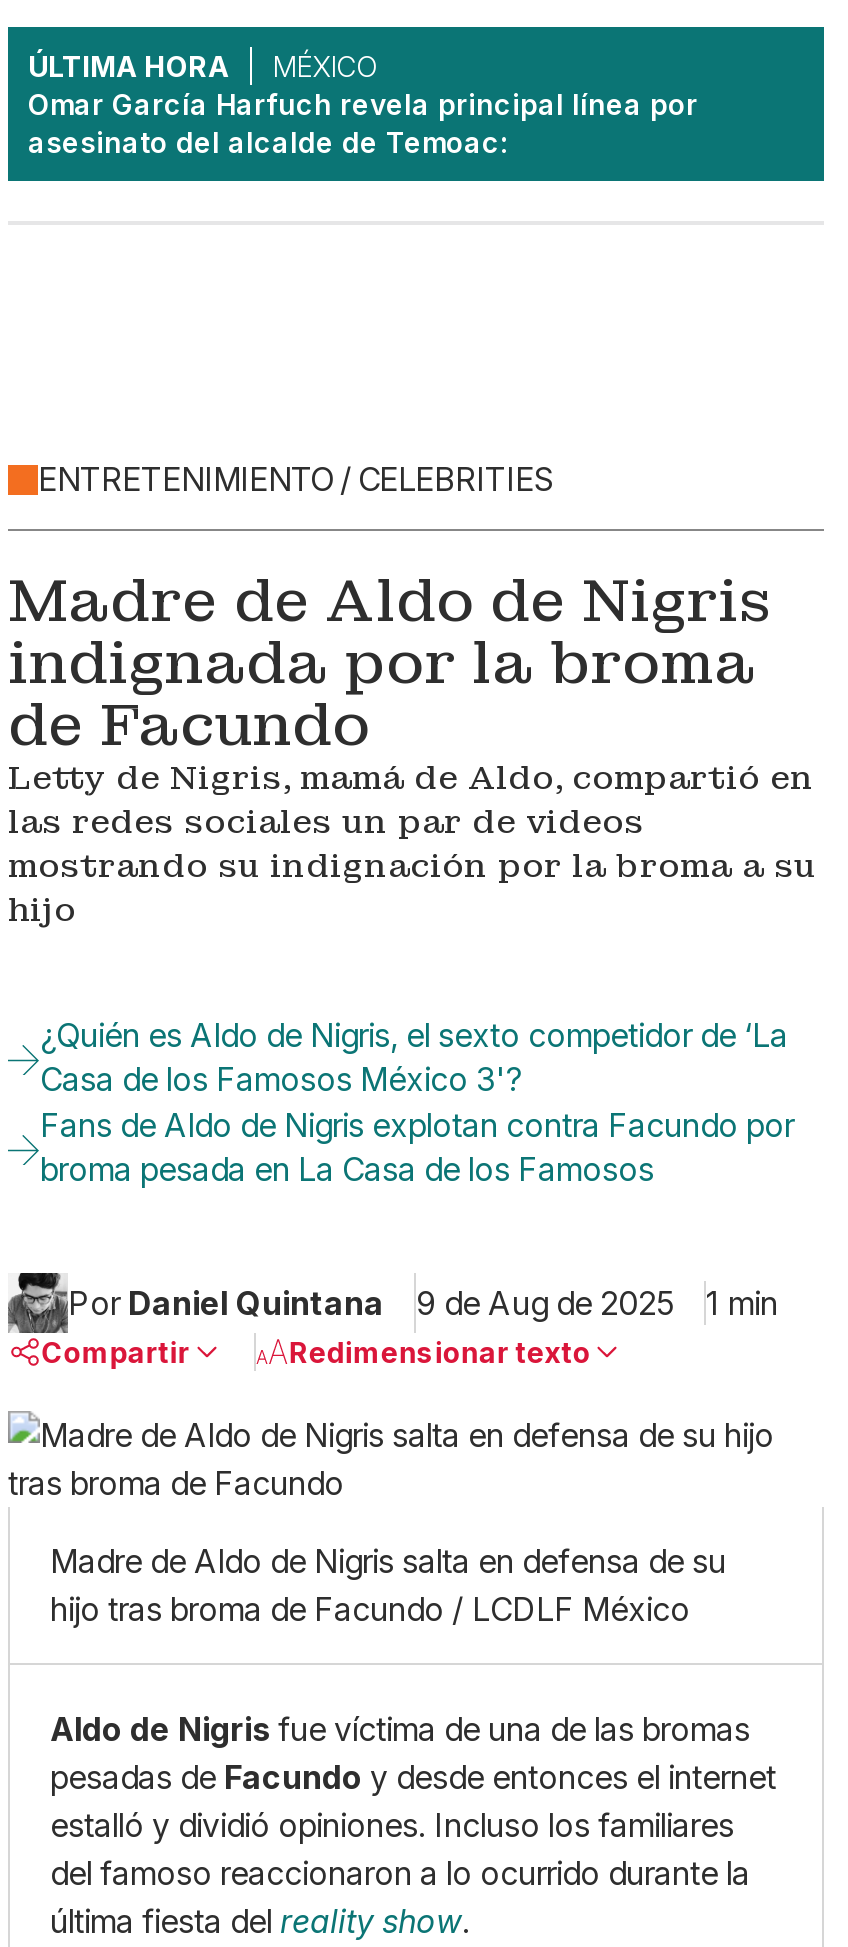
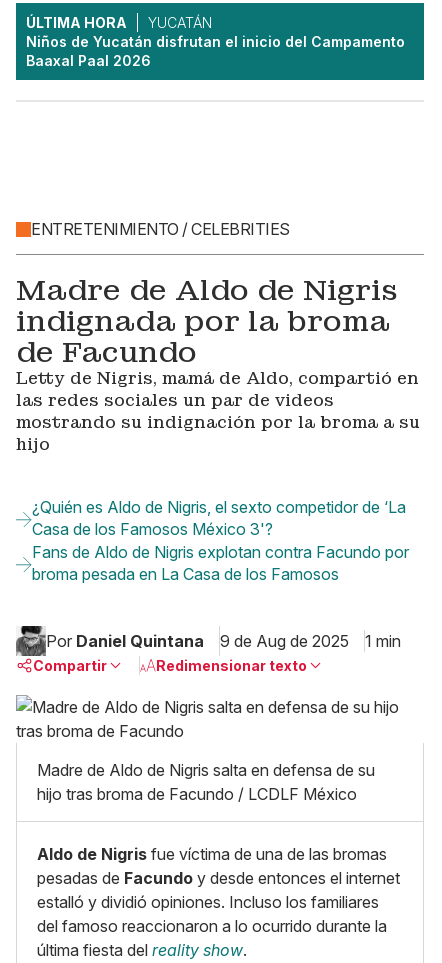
- MÉXICO
- Omar García Harfuch revela principal línea por
- asesinato del alcalde de Temoac:
+ YUCATÁN
+ Niños de Yucatán disfrutan el inicio del Campamento
+ Baaxal Paal 2026
